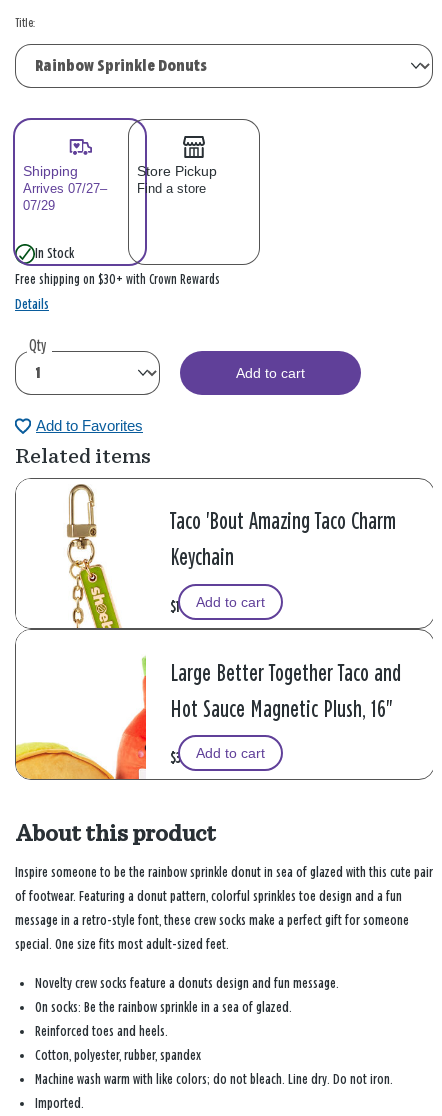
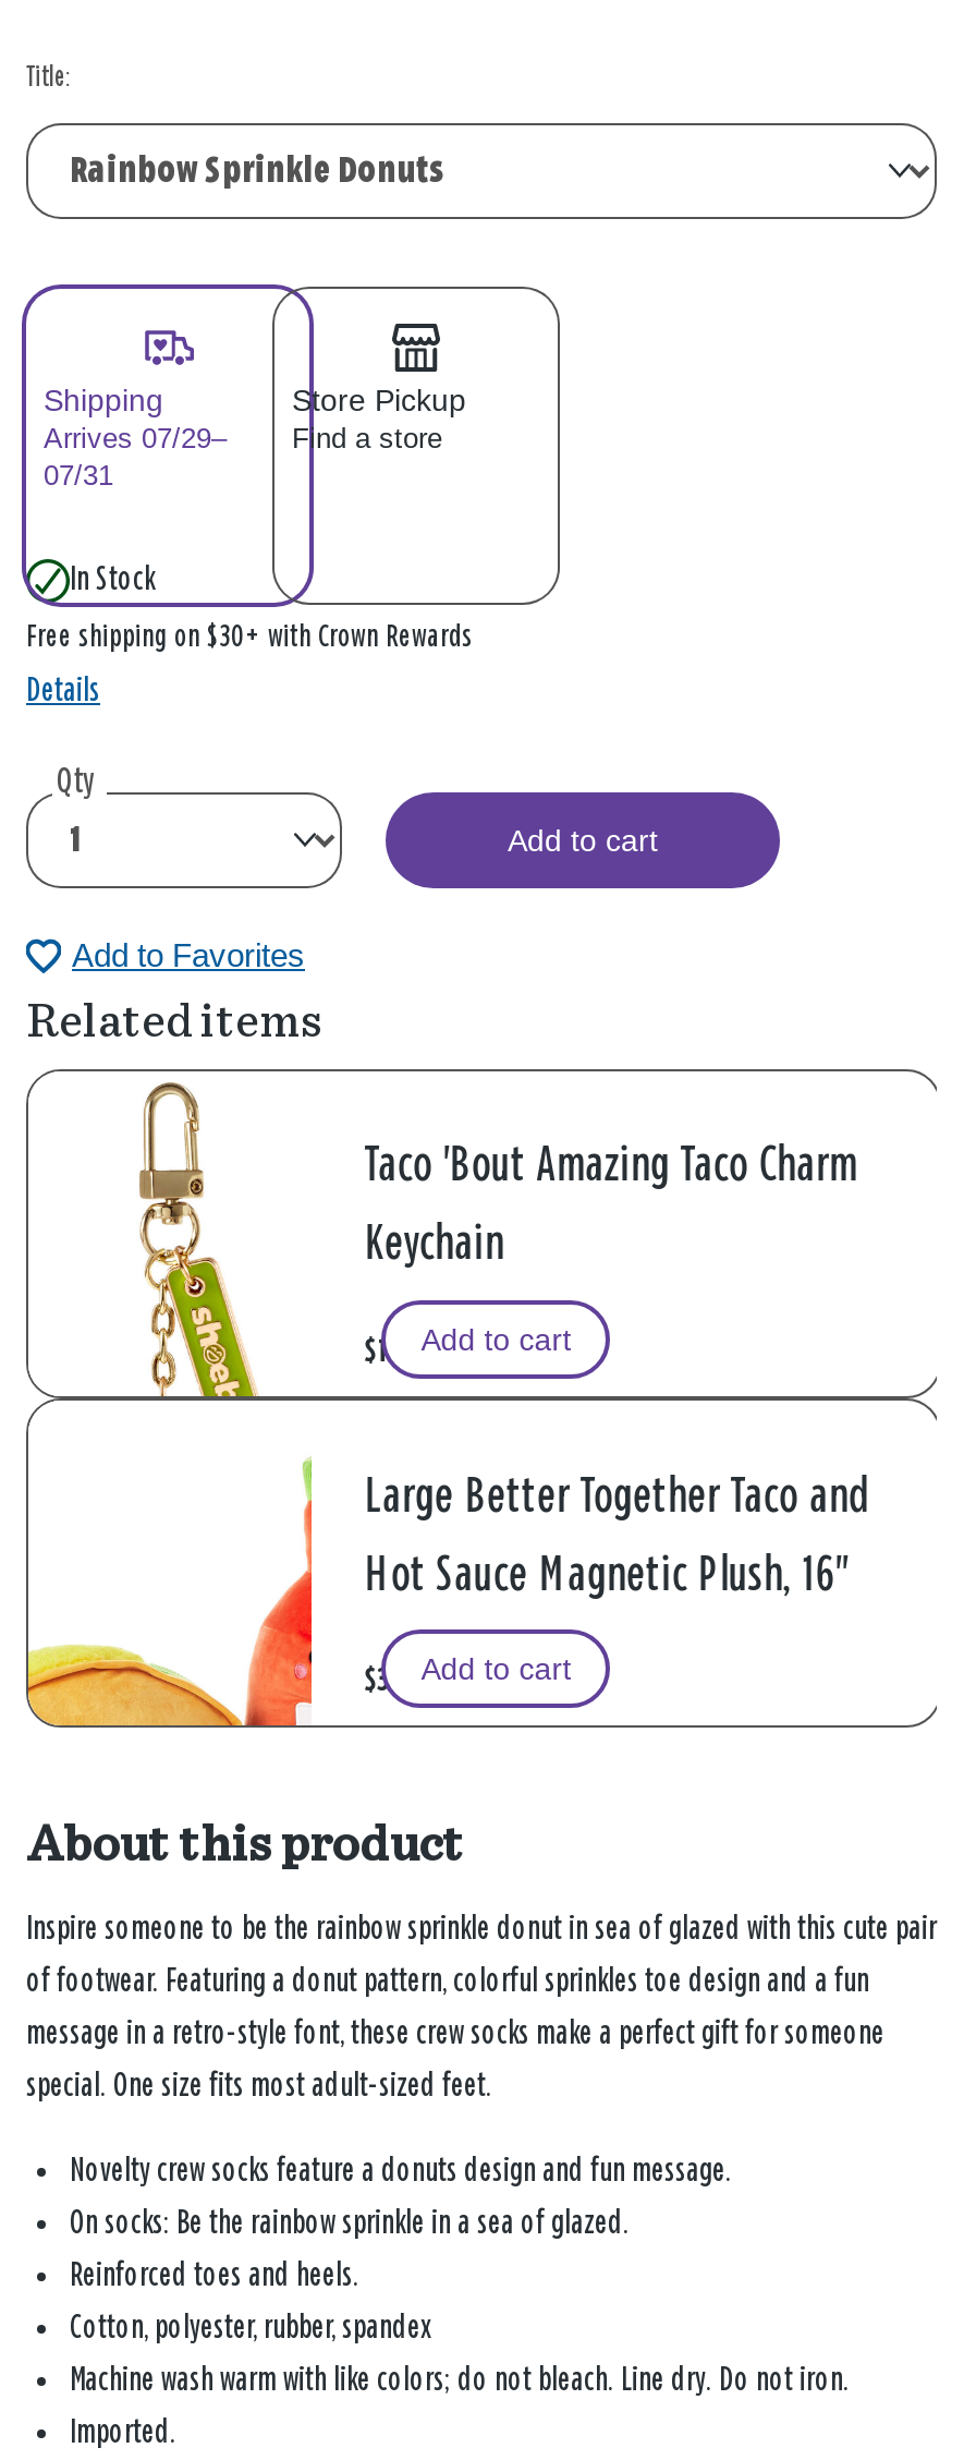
- Arrives 07/27– Find a store
+ Arrives 07/29– Find a store

- 07/29
+ 07/31
